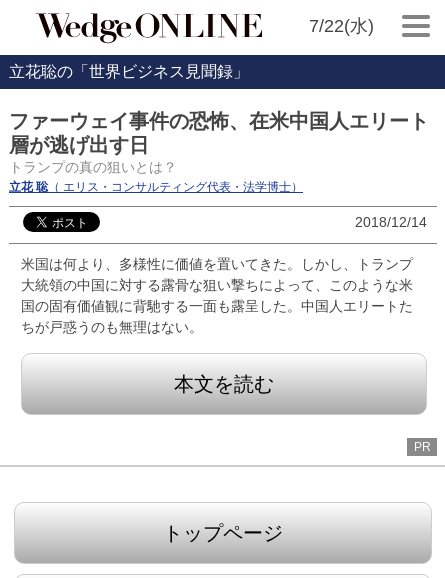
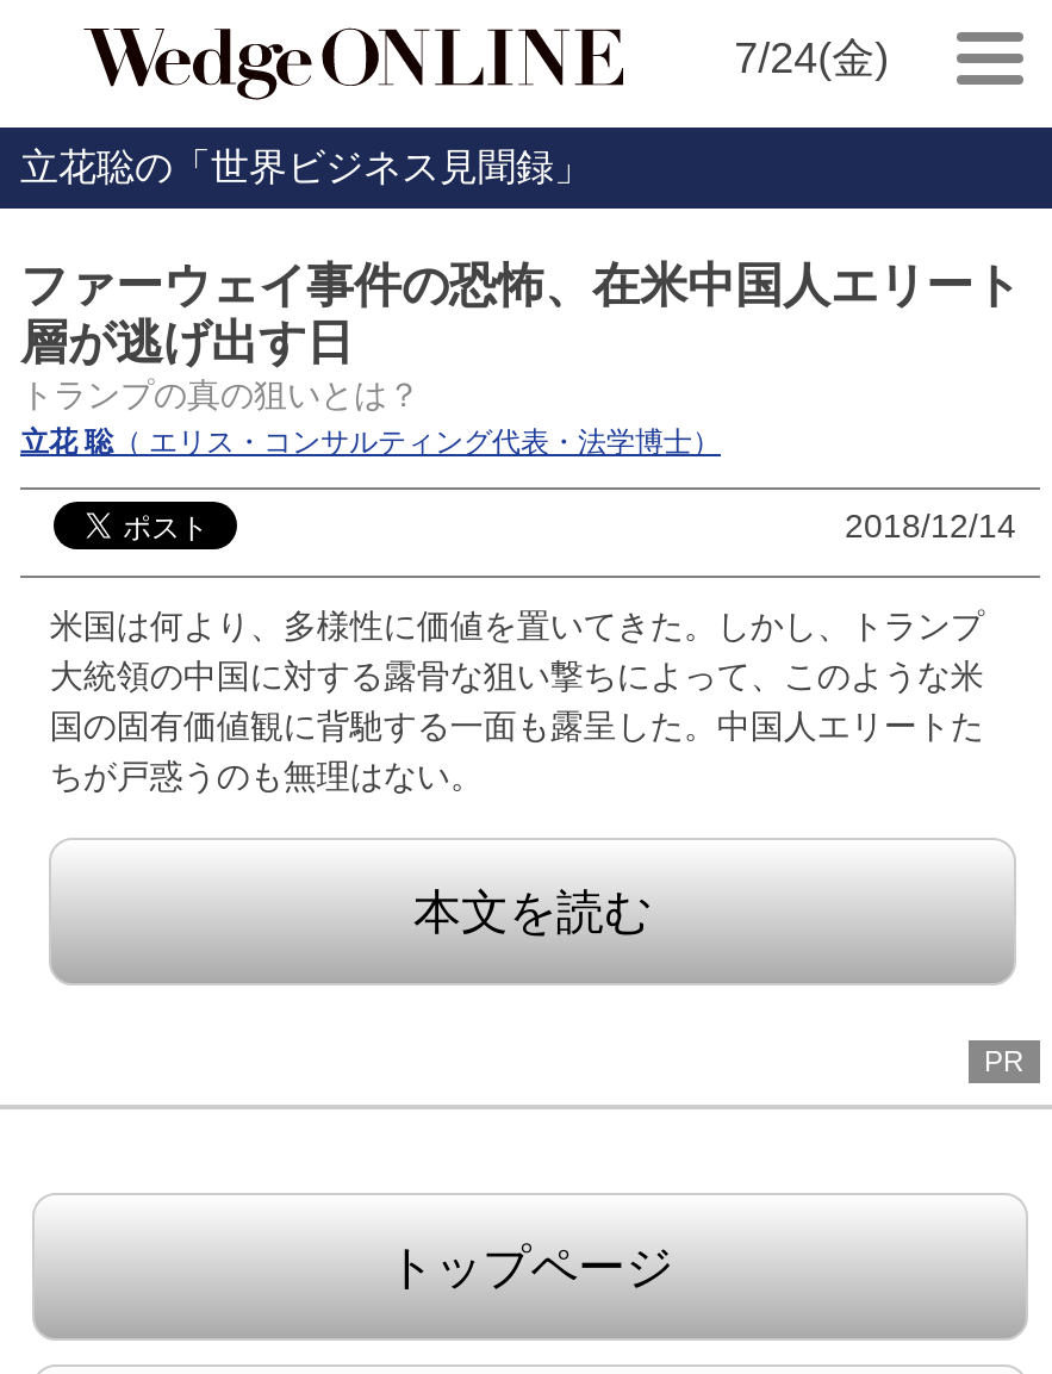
- 7/22(水)
+ 7/24(金)
